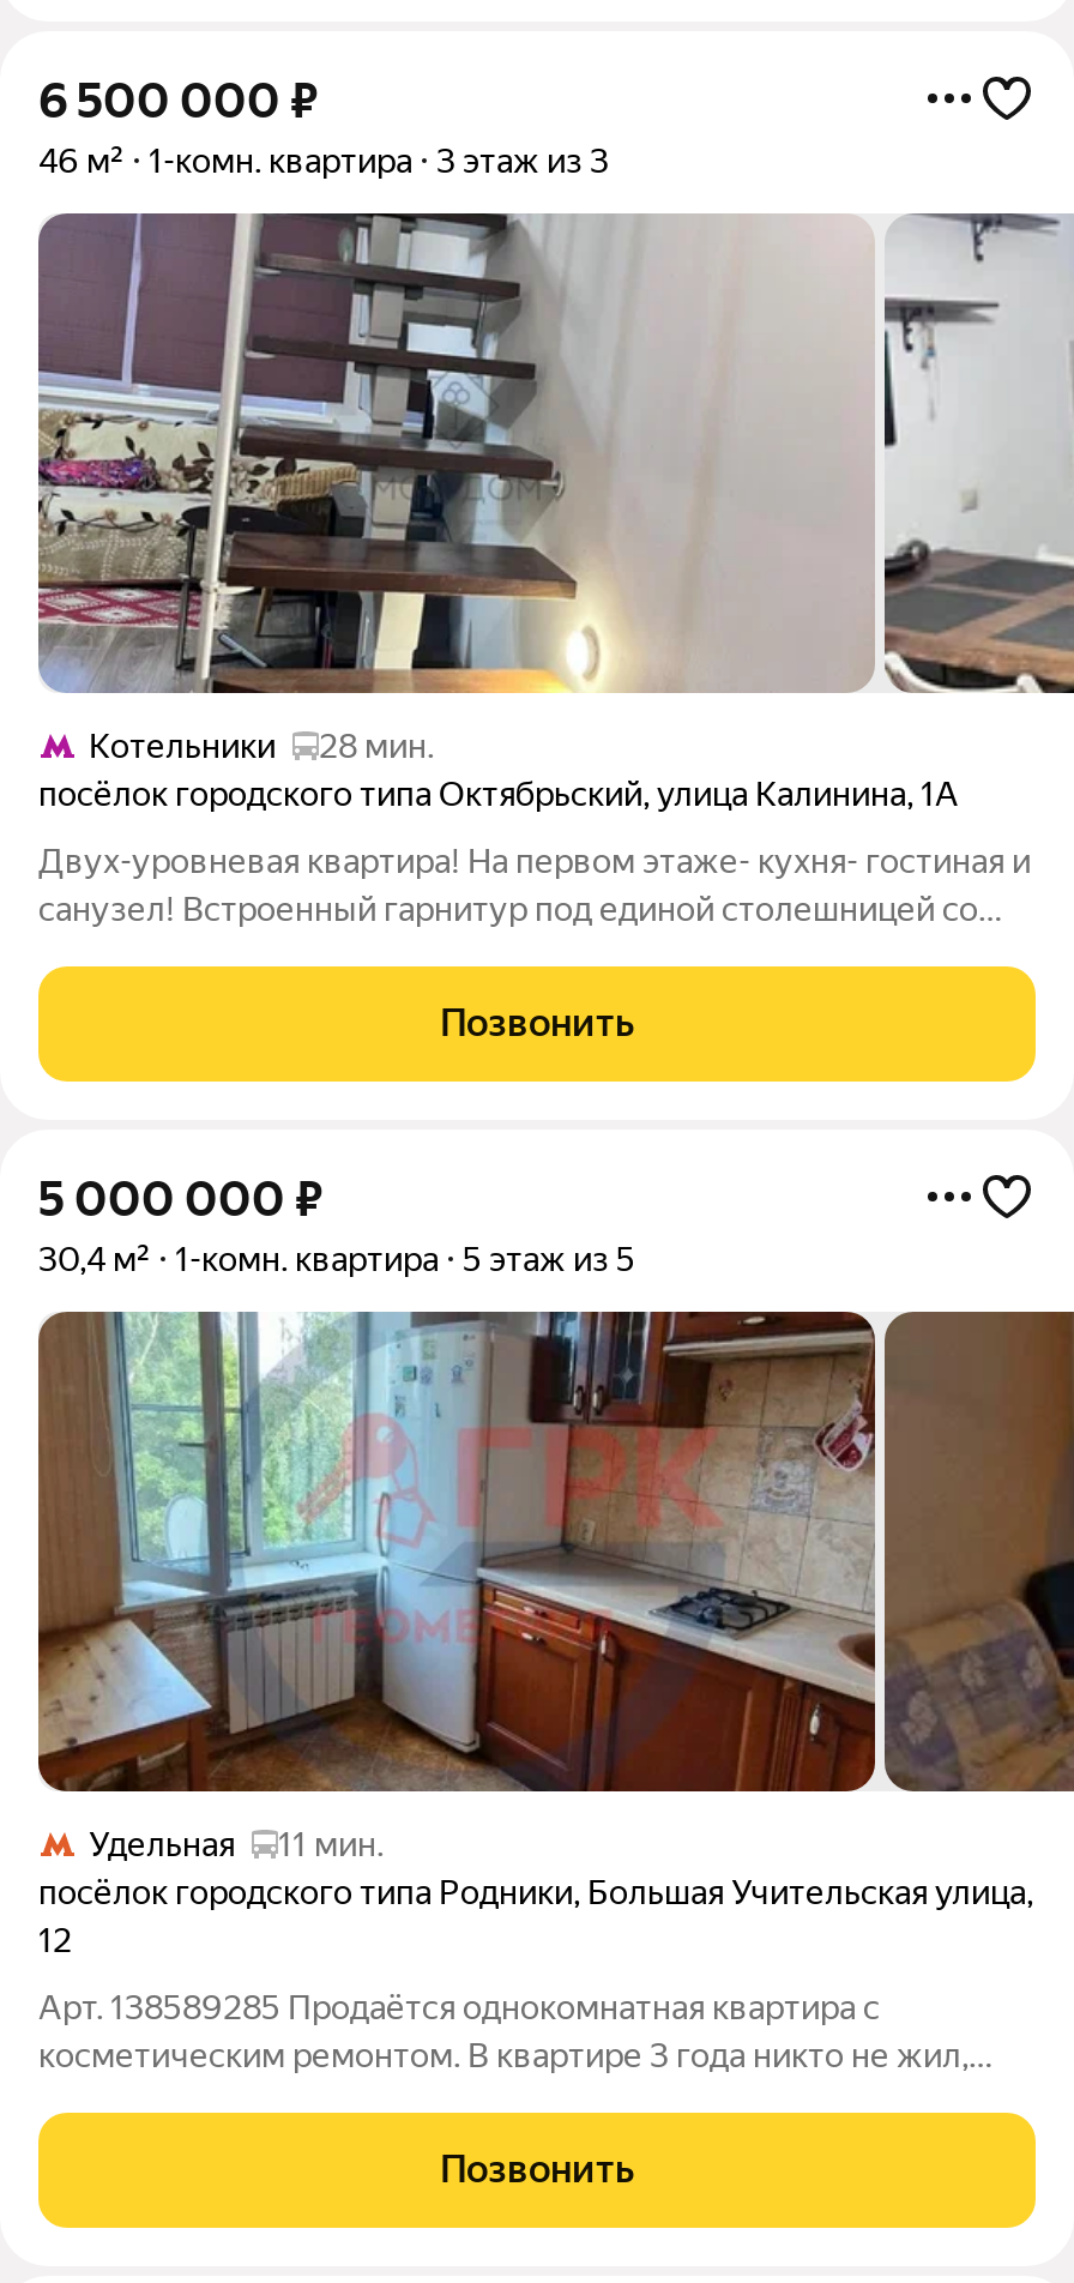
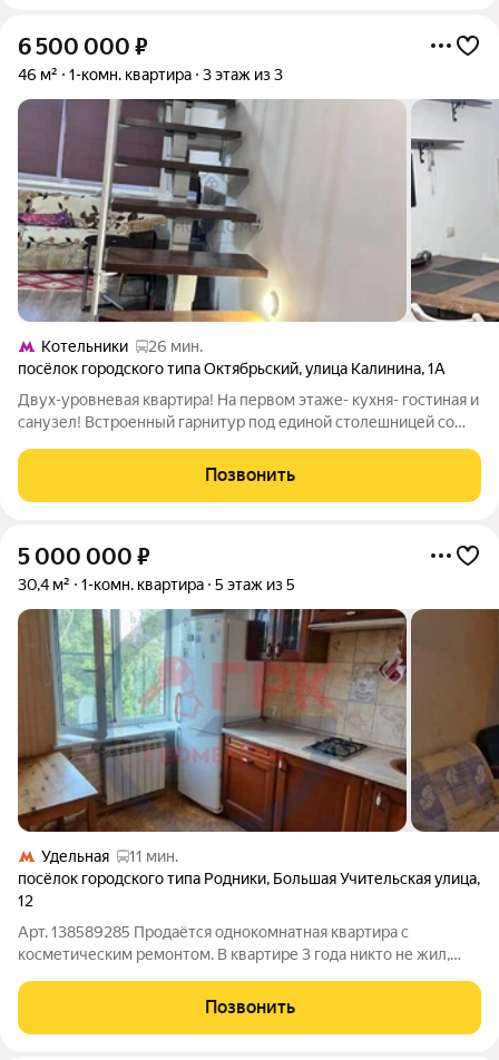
- Котельники 28 мин.
+ Котельники 26 мин.
